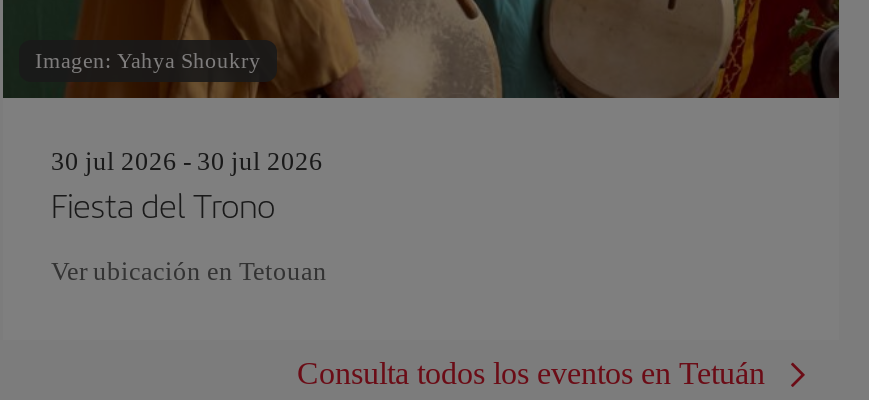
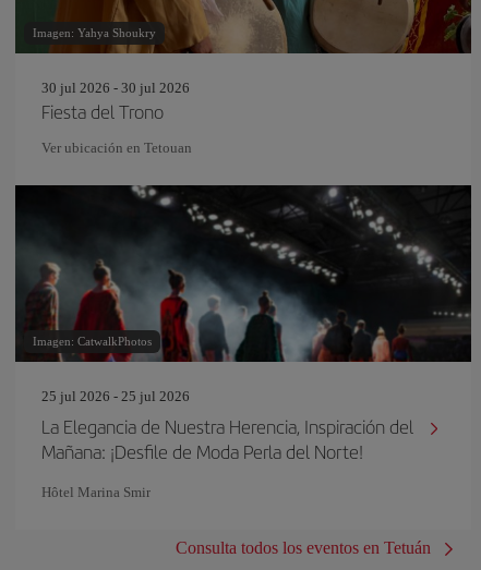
+ [image]
+ Imagen: CatwalkPhotos
+ 25 jul 2026 - 25 jul 2026
+ La Elegancia de Nuestra Herencia, Inspiración del
+ Mañana: ¡Desfile de Moda Perla del Norte!
+ Hôtel Marina Smir
